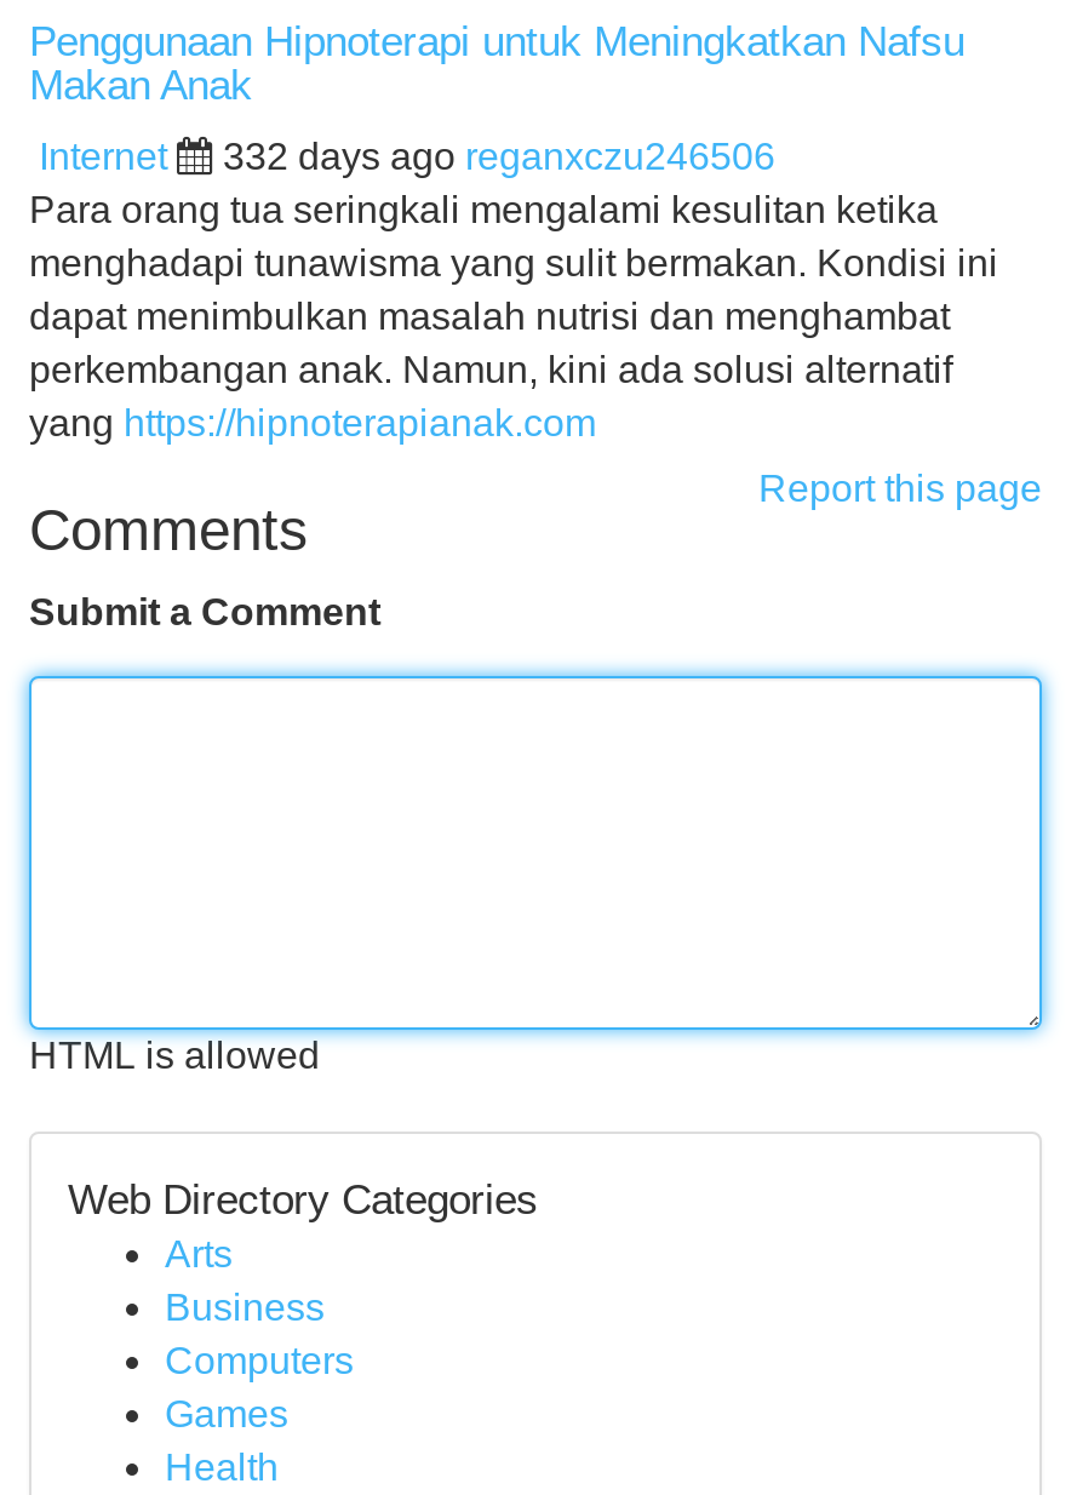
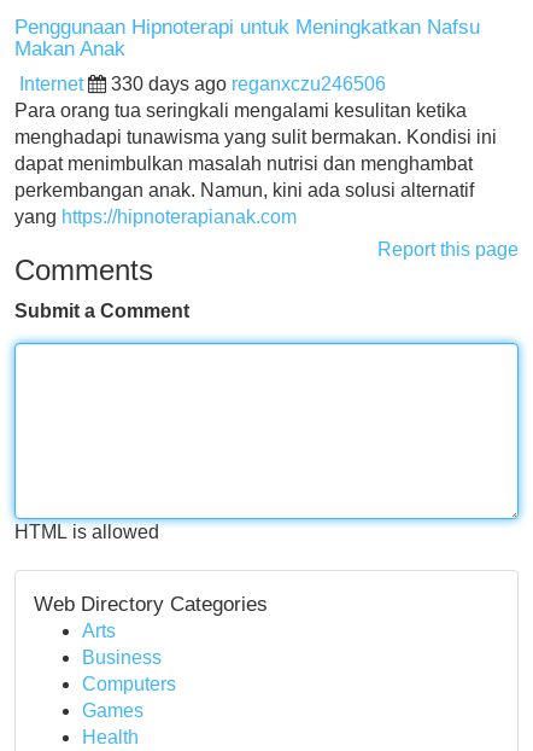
- 332 days ago reganxczu246506
+ 330 days ago reganxczu246506
